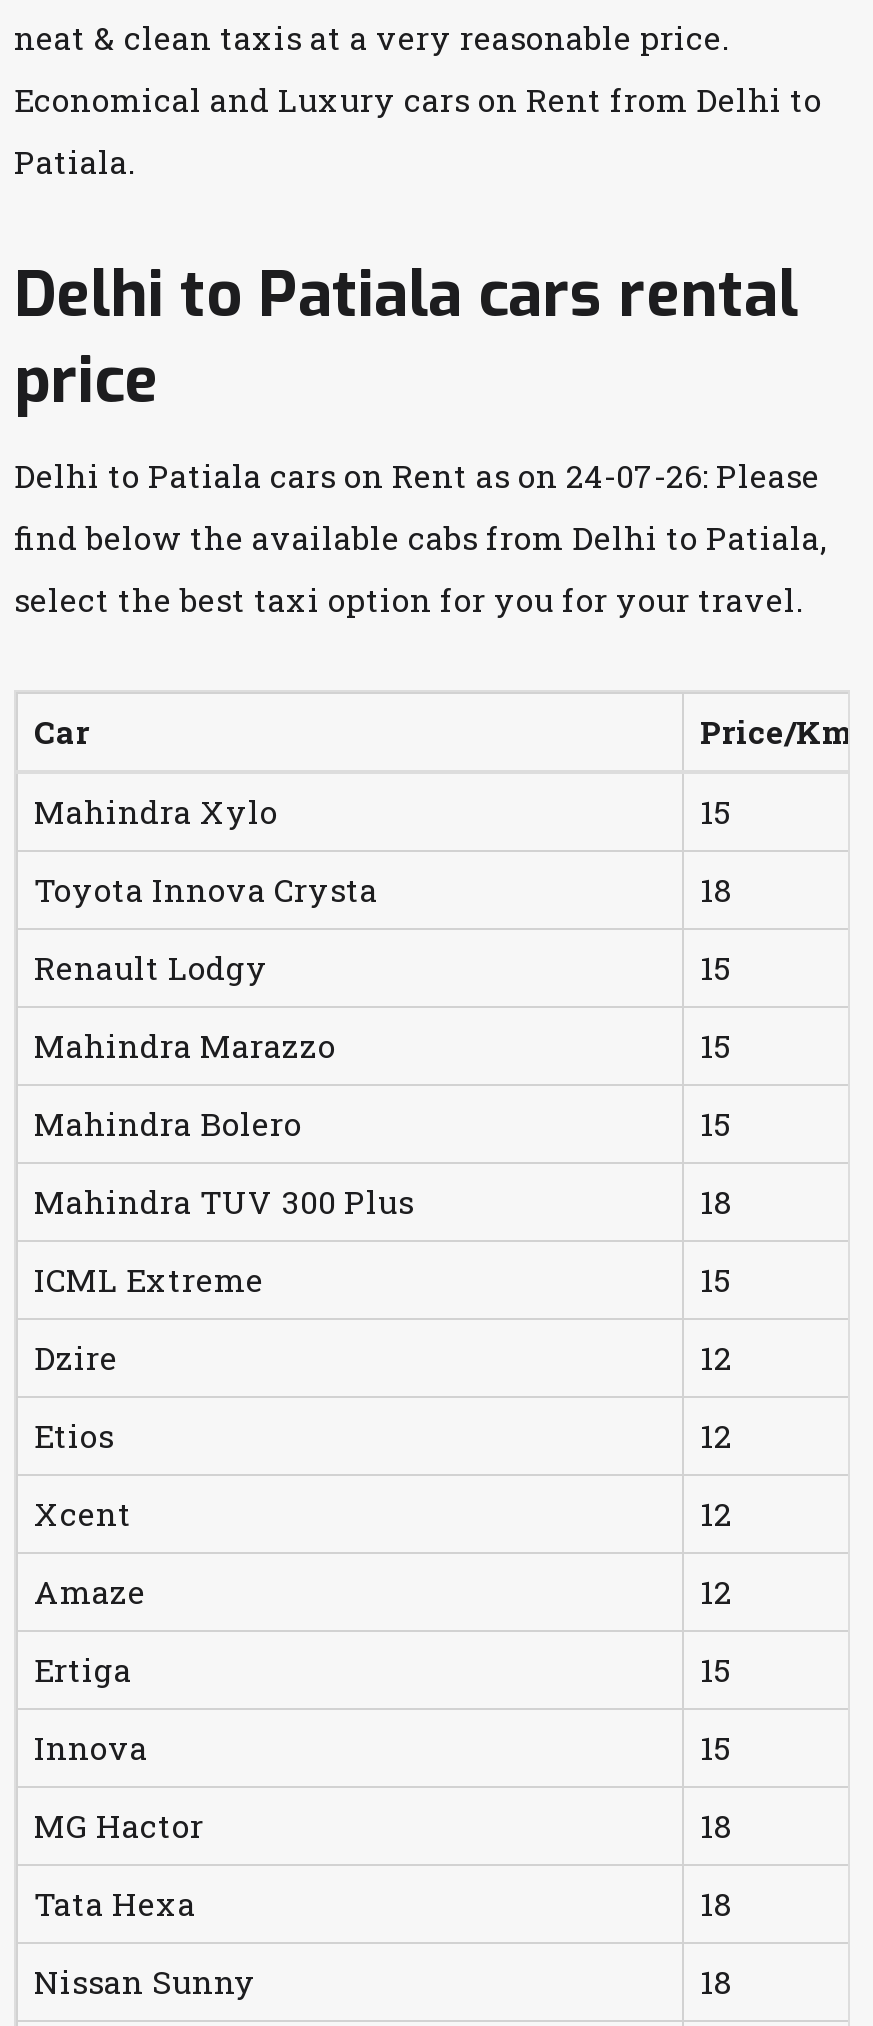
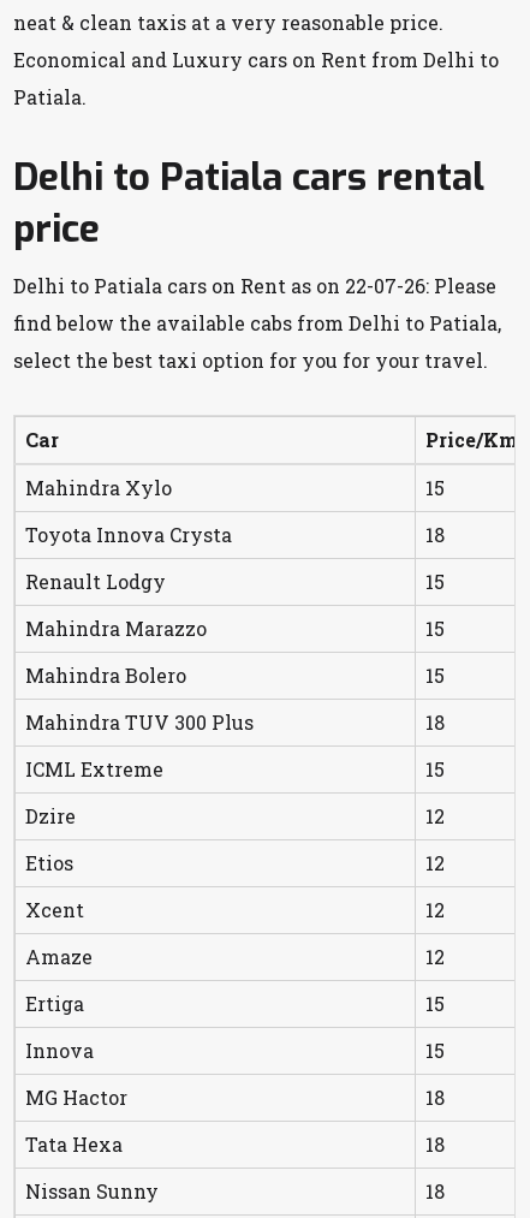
- Delhi to Patiala cars on Rent as on 24-07-26: Please
+ Delhi to Patiala cars on Rent as on 22-07-26: Please
